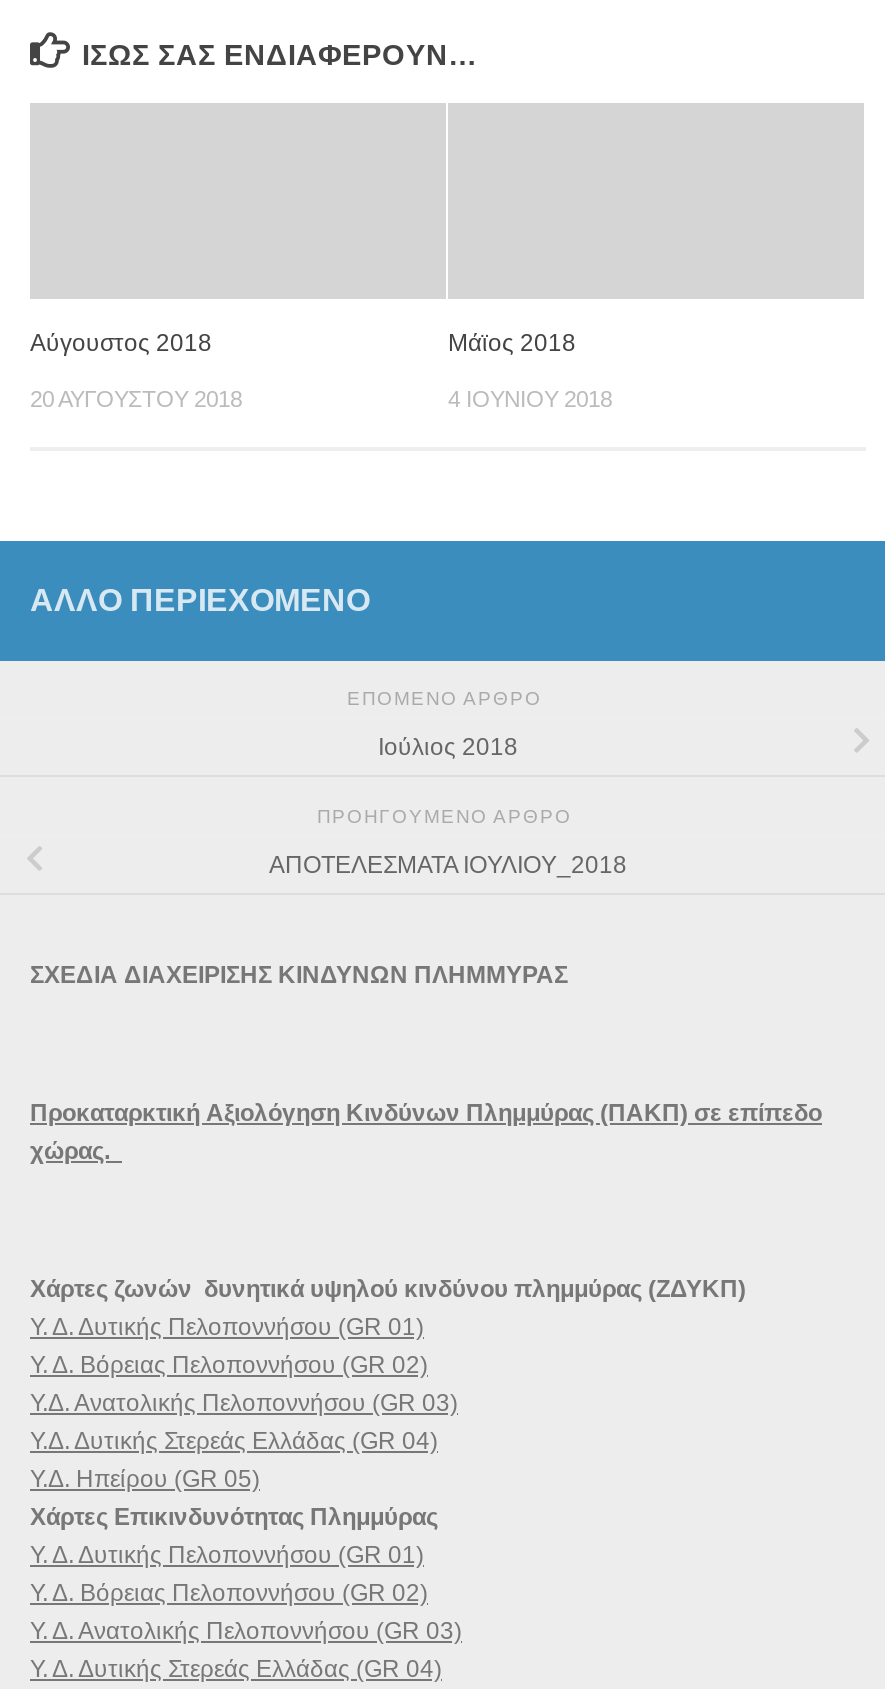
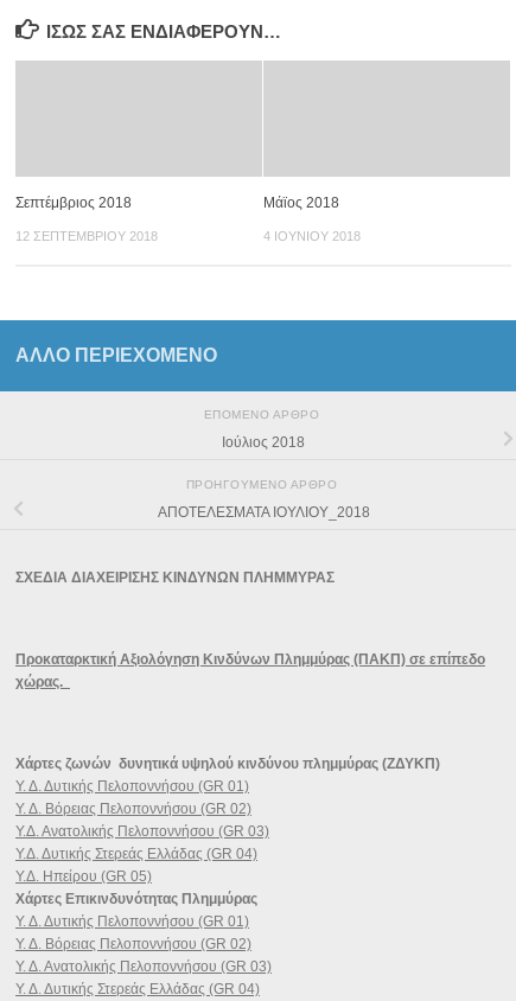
- Αύγουστος 2018
+ Σεπτέμβριος 2018

- 20 ΑΥΓΟΎΣΤΟΥ 2018
+ 12 ΣΕΠΤΕΜΒΡΊΟΥ 2018
